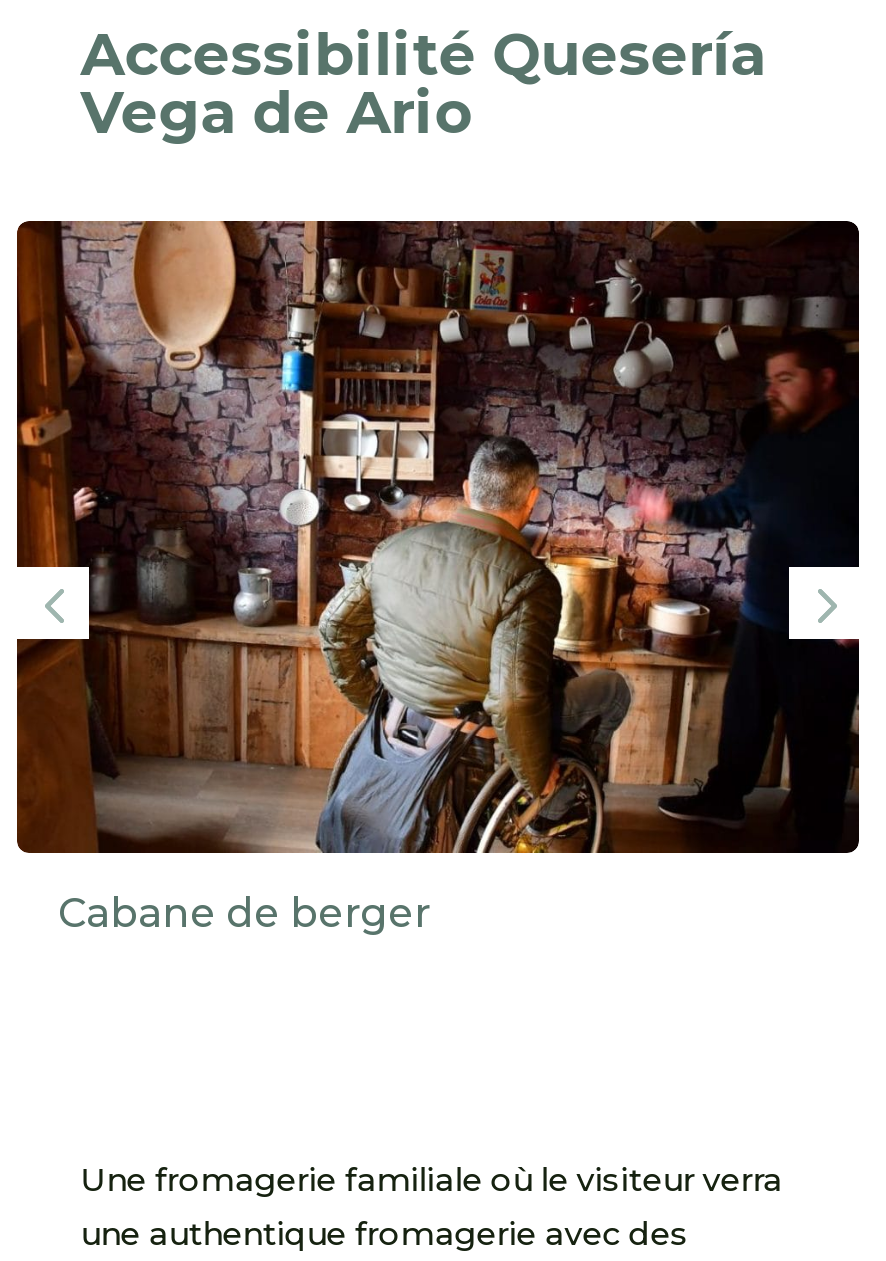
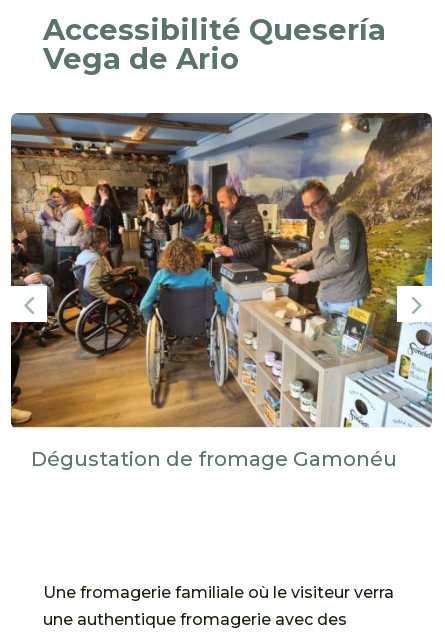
- [image]
- Cabane de berger
+ [image]
+ Dégustation de fromage Gamonéu
